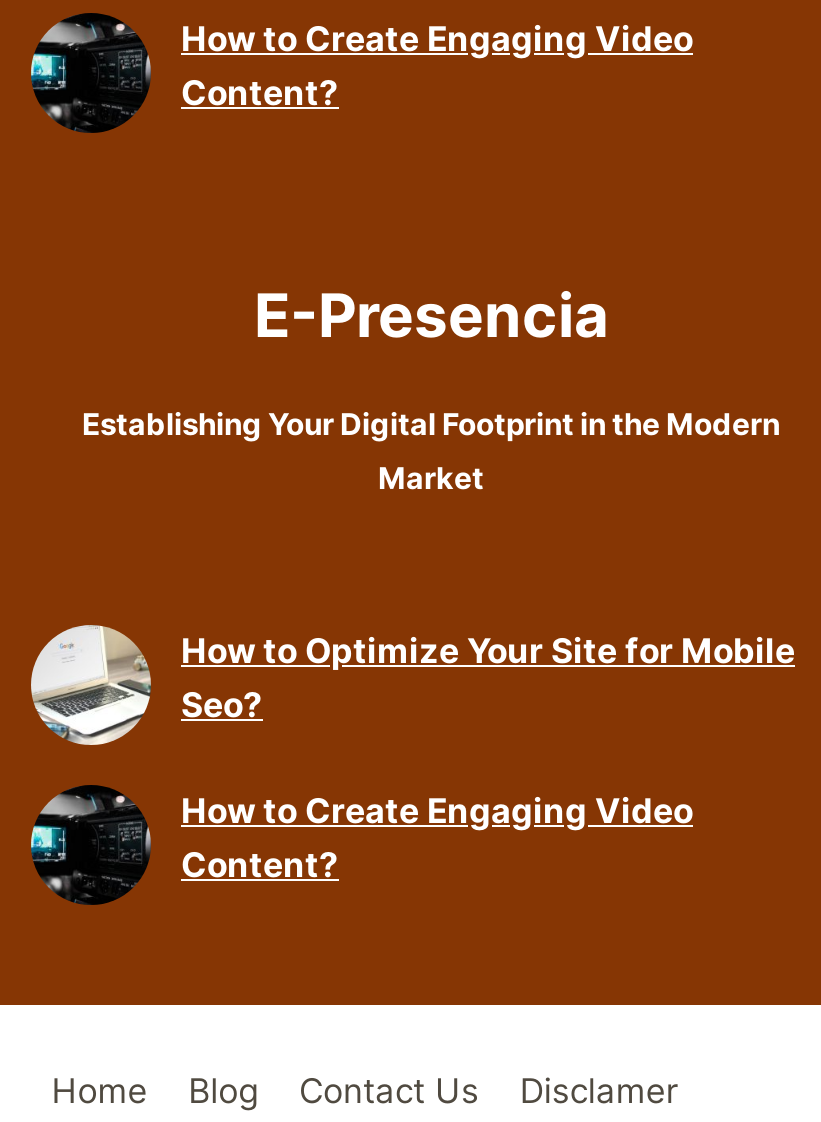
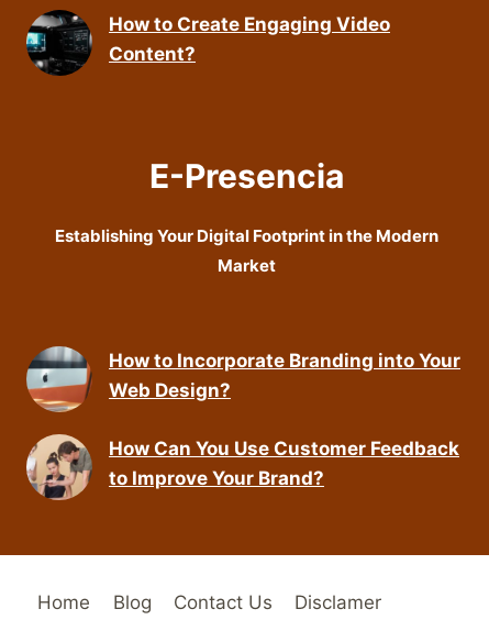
- [image]
- How to Optimize Your Site for Mobile
- Seo?
+ [image]
+ How to Incorporate Branding into Your
+ Web Design?

- [image]
- How to Create Engaging Video
- Content?
+ [image]
+ How Can You Use Customer Feedback
+ to Improve Your Brand?
